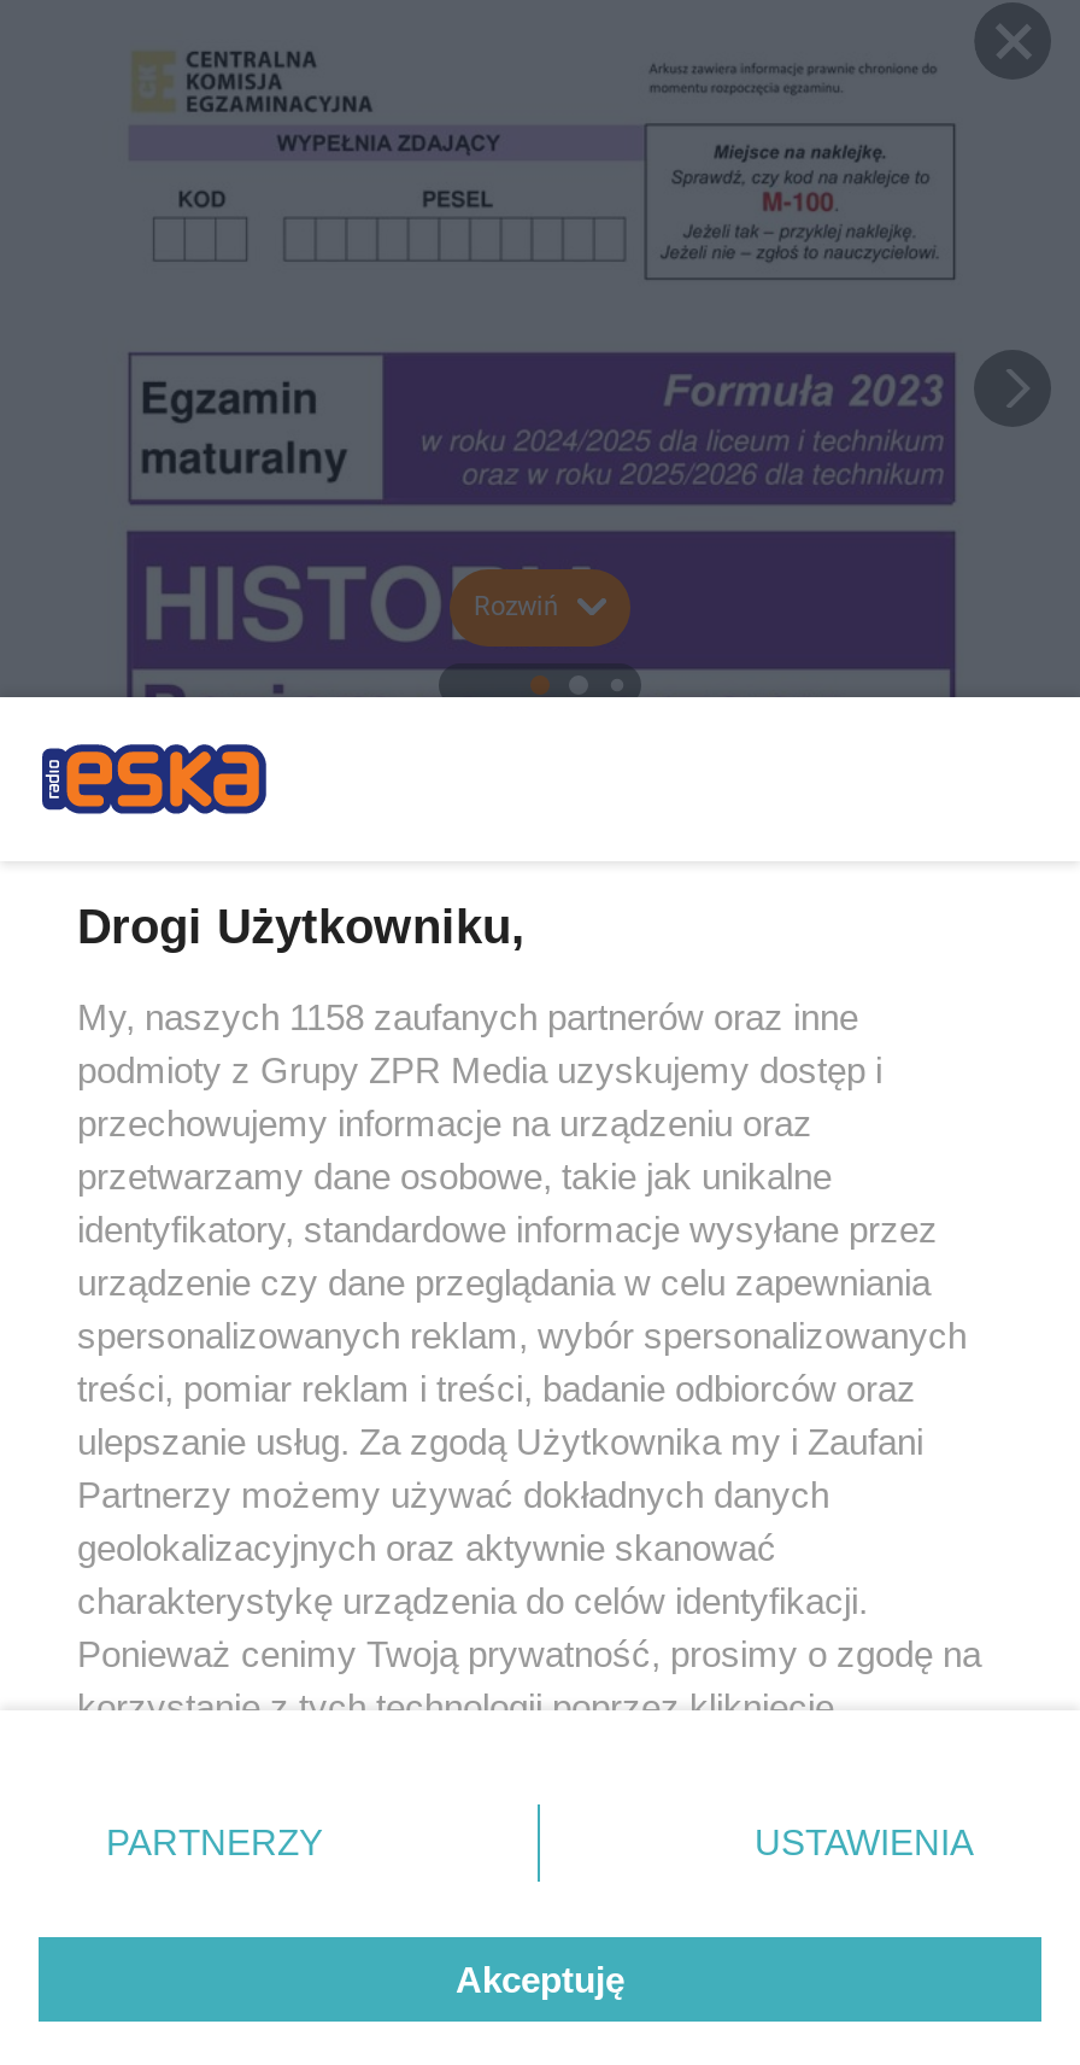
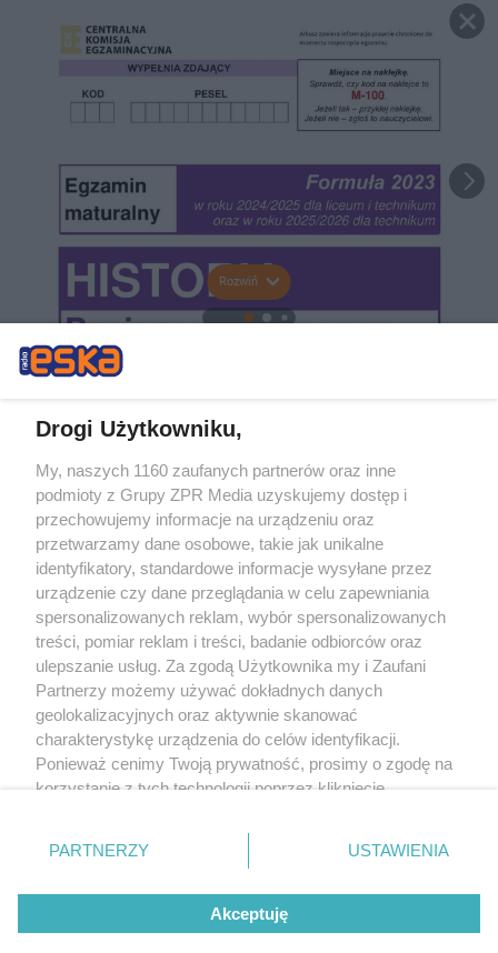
- My, naszych 1158 zaufanych partnerów oraz inne
+ My, naszych 1160 zaufanych partnerów oraz inne
